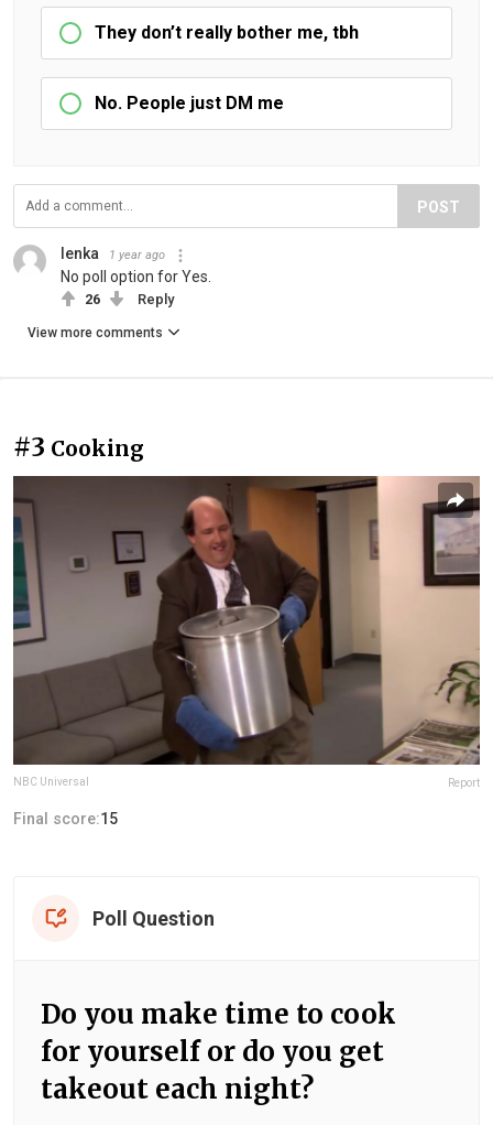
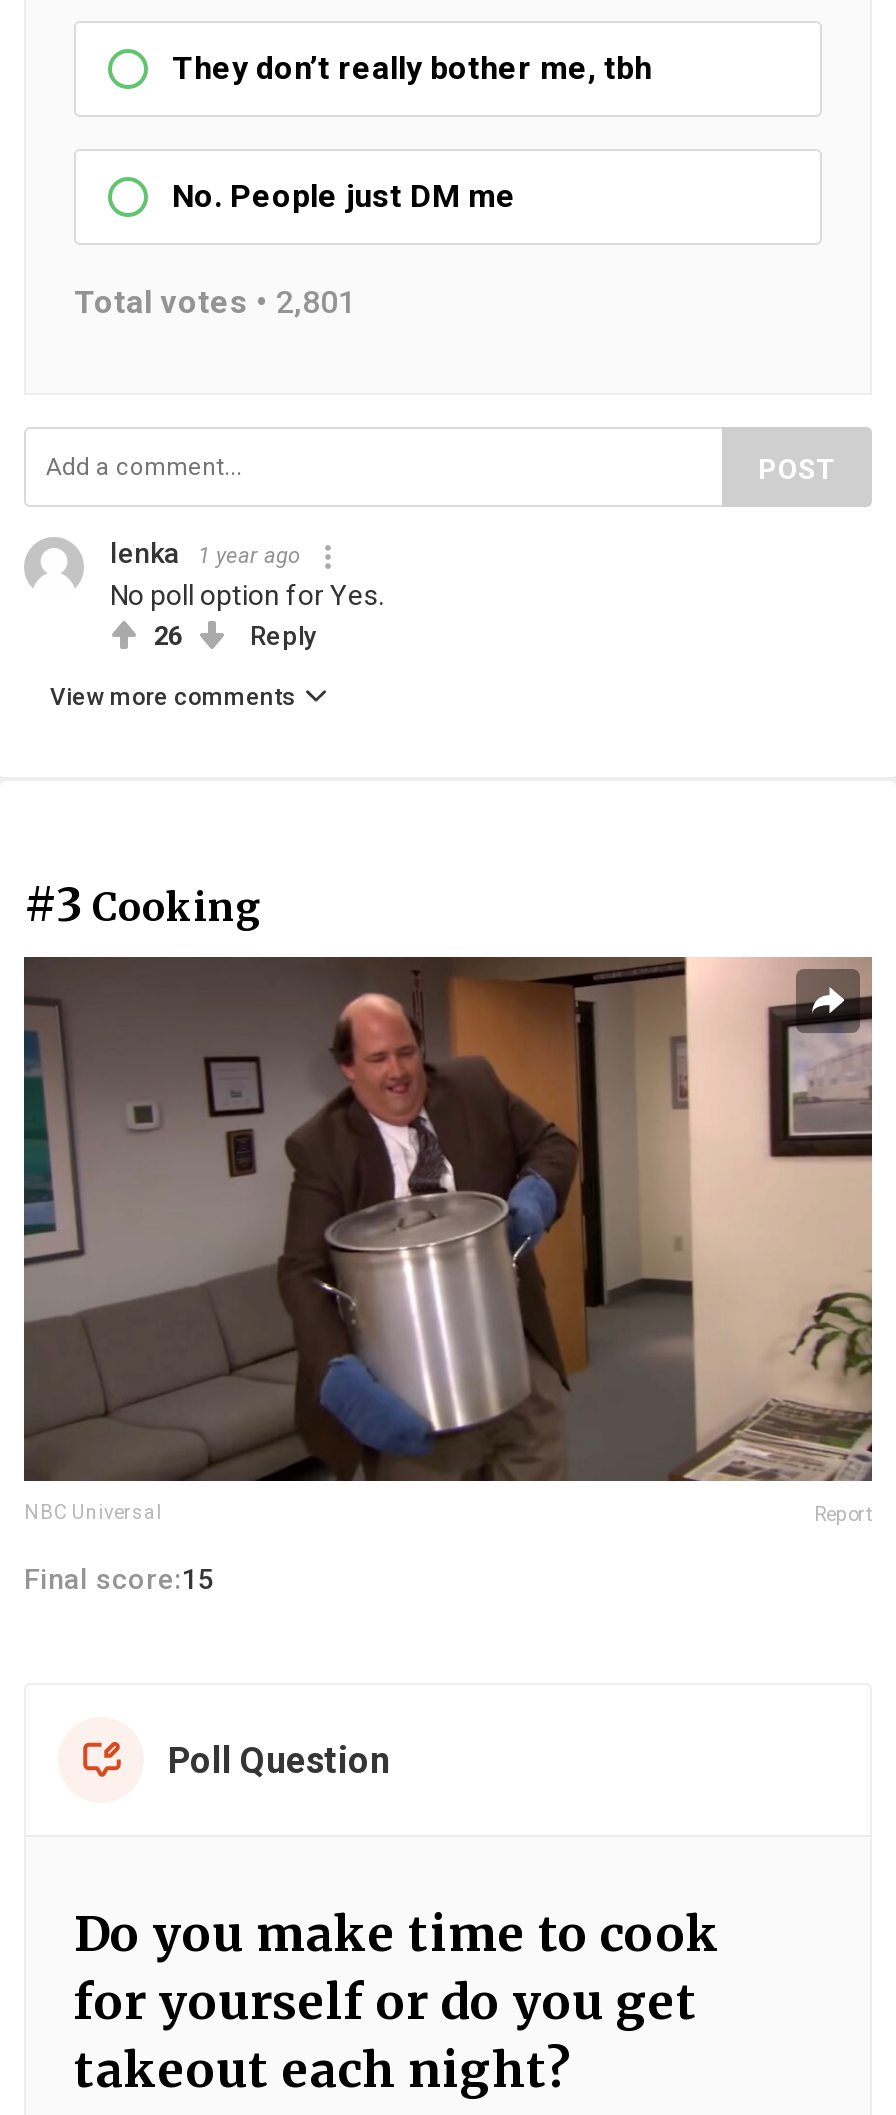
+ Total votes • 2,801
